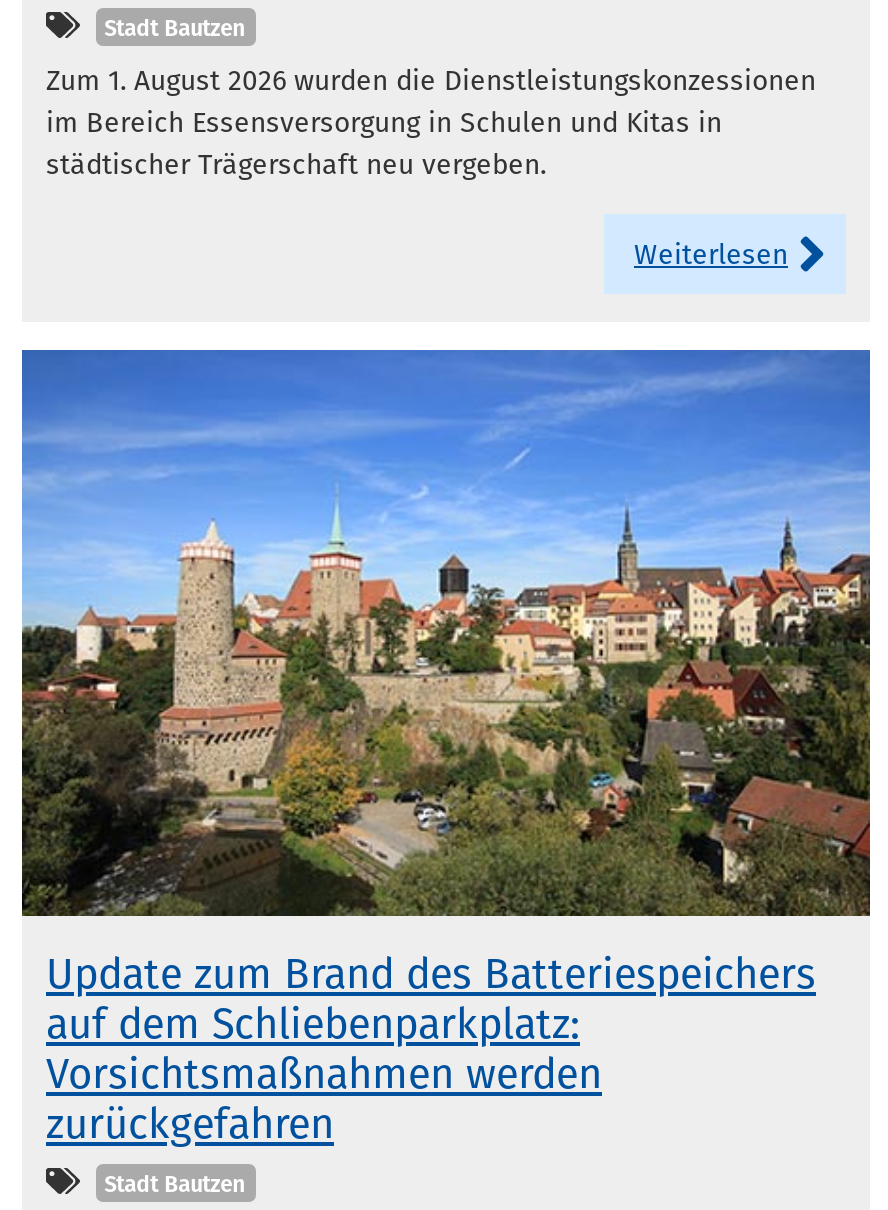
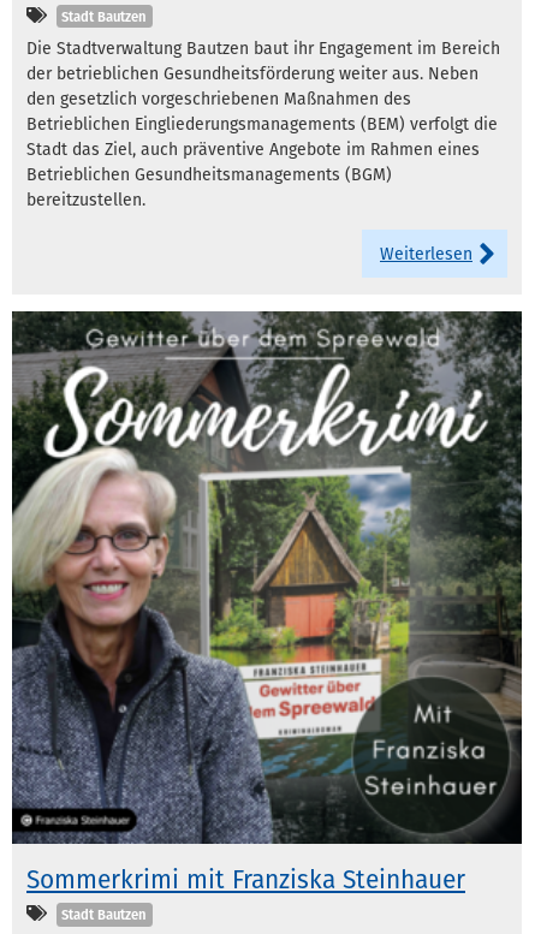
- Zum 1. August 2026 wurden die Dienstleistungskonzessionen
- im Bereich Essensversorgung in Schulen und Kitas in
- städtischer Trägerschaft neu vergeben.
+ Die Stadtverwaltung Bautzen baut ihr Engagement im Bereich
+ der betrieblichen Gesundheitsförderung weiter aus. Neben
+ den gesetzlich vorgeschriebenen Maßnahmen des
+ Betrieblichen Eingliederungsmanagements (BEM) verfolgt die
+ Stadt das Ziel, auch präventive Angebote im Rahmen eines
+ Betrieblichen Gesundheitsmanagements (BGM)
+ bereitzustellen.

- [image]
- Update zum Brand des Batteriespeichers
- auf dem Schliebenparkplatz:
- Vorsichtsmaßnahmen werden
- zurückgefahren
+ [image]
+ Sommerkrimi mit Franziska Steinhauer
